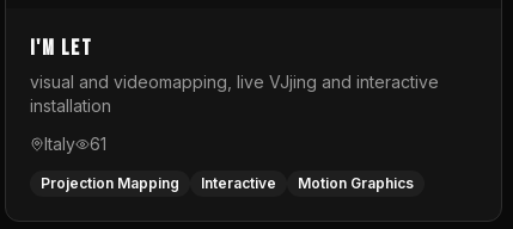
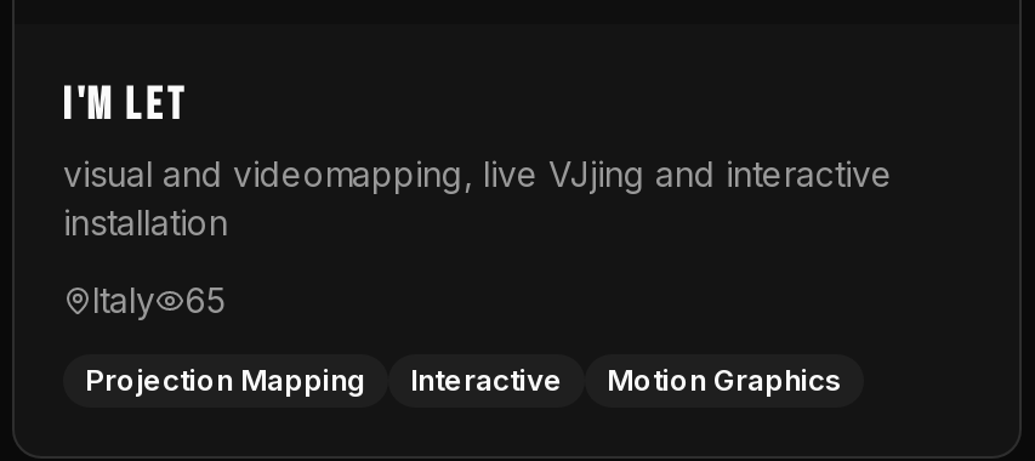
- Italy 61
+ Italy 65
